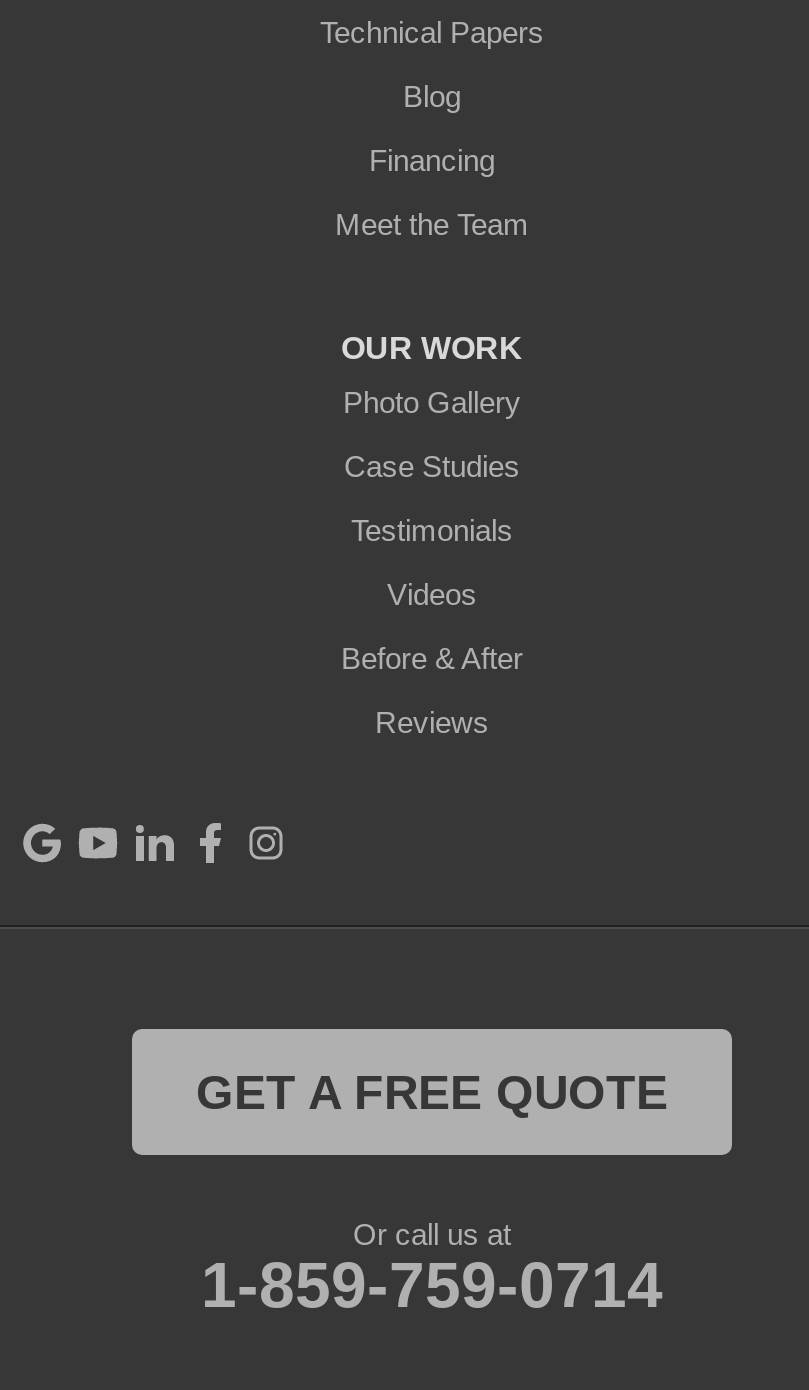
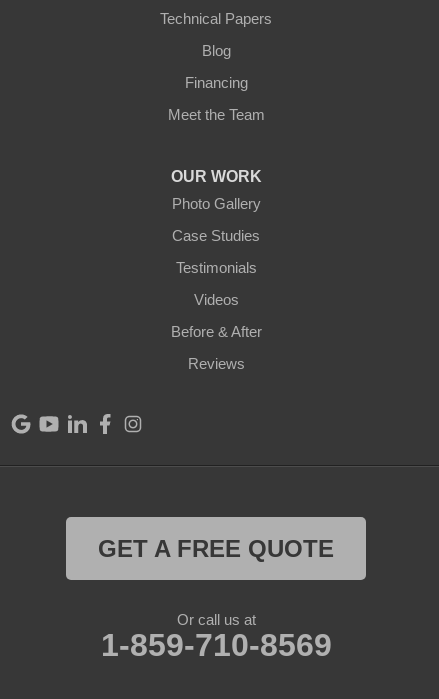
- 1-859-759-0714
+ 1-859-710-8569
